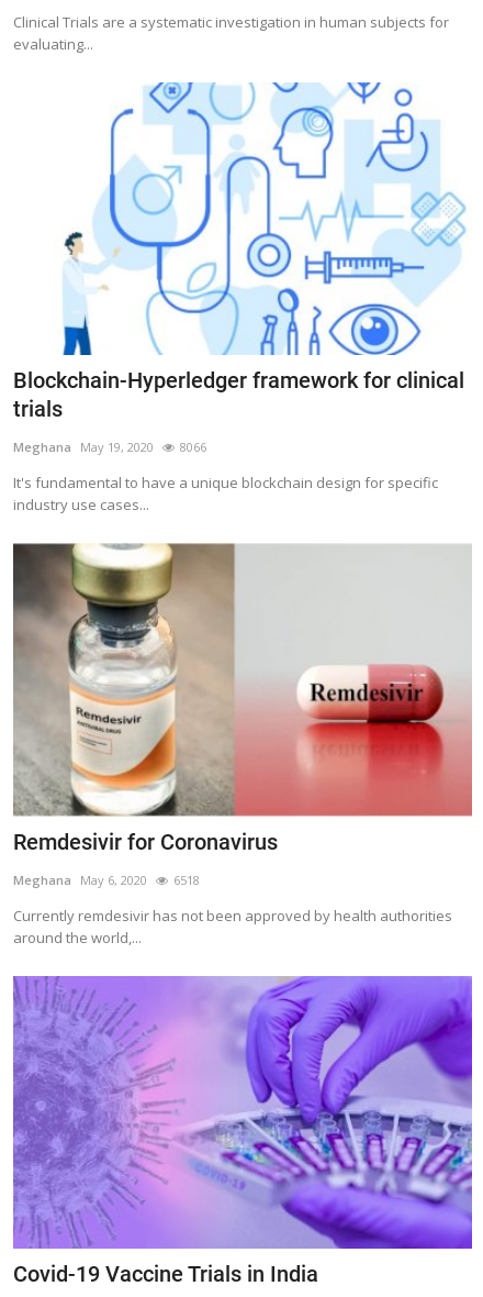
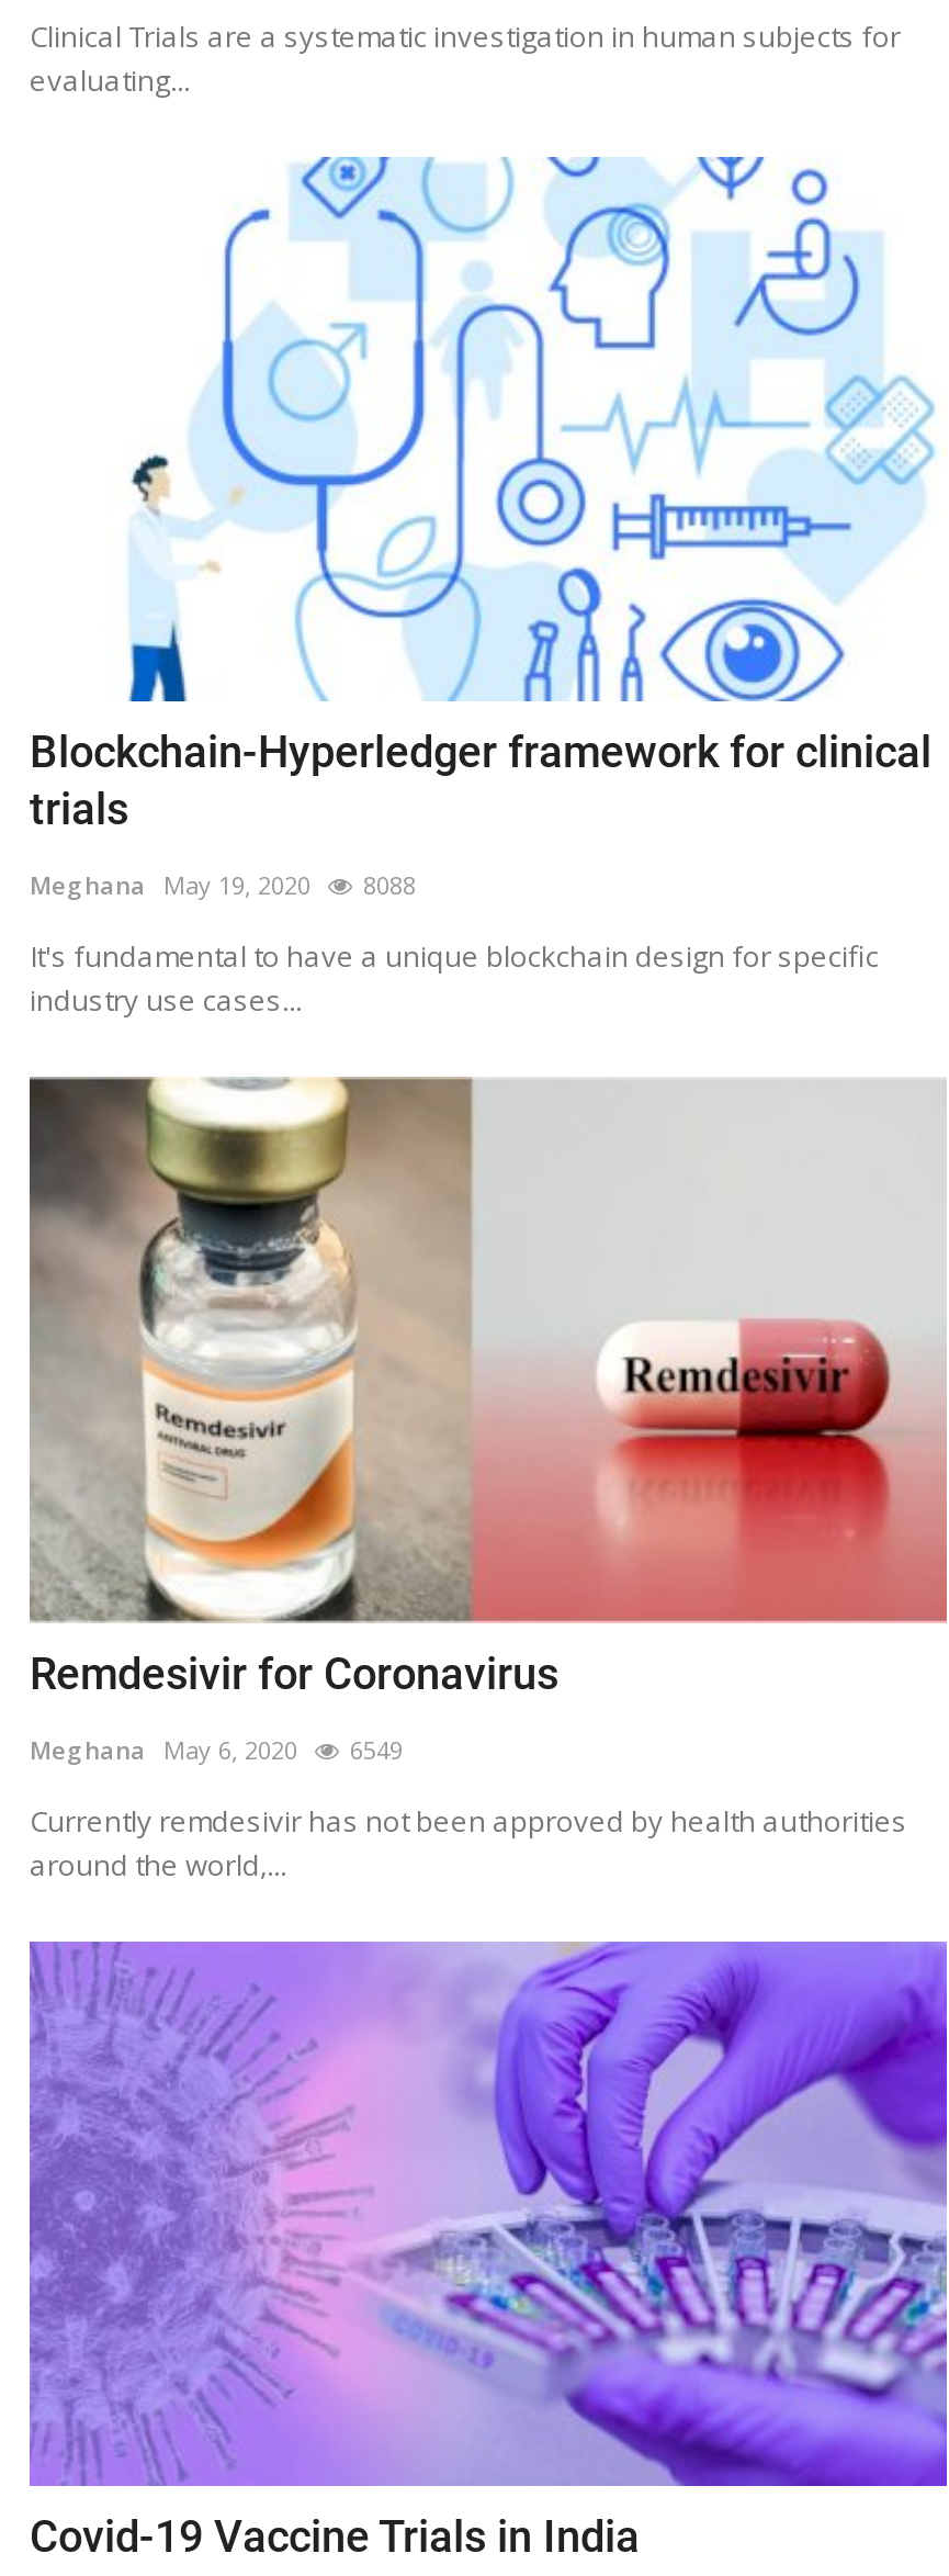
- Meghana May 19, 2020 8066
+ Meghana May 19, 2020 8088

- Meghana May 6, 2020 6518
+ Meghana May 6, 2020 6549
